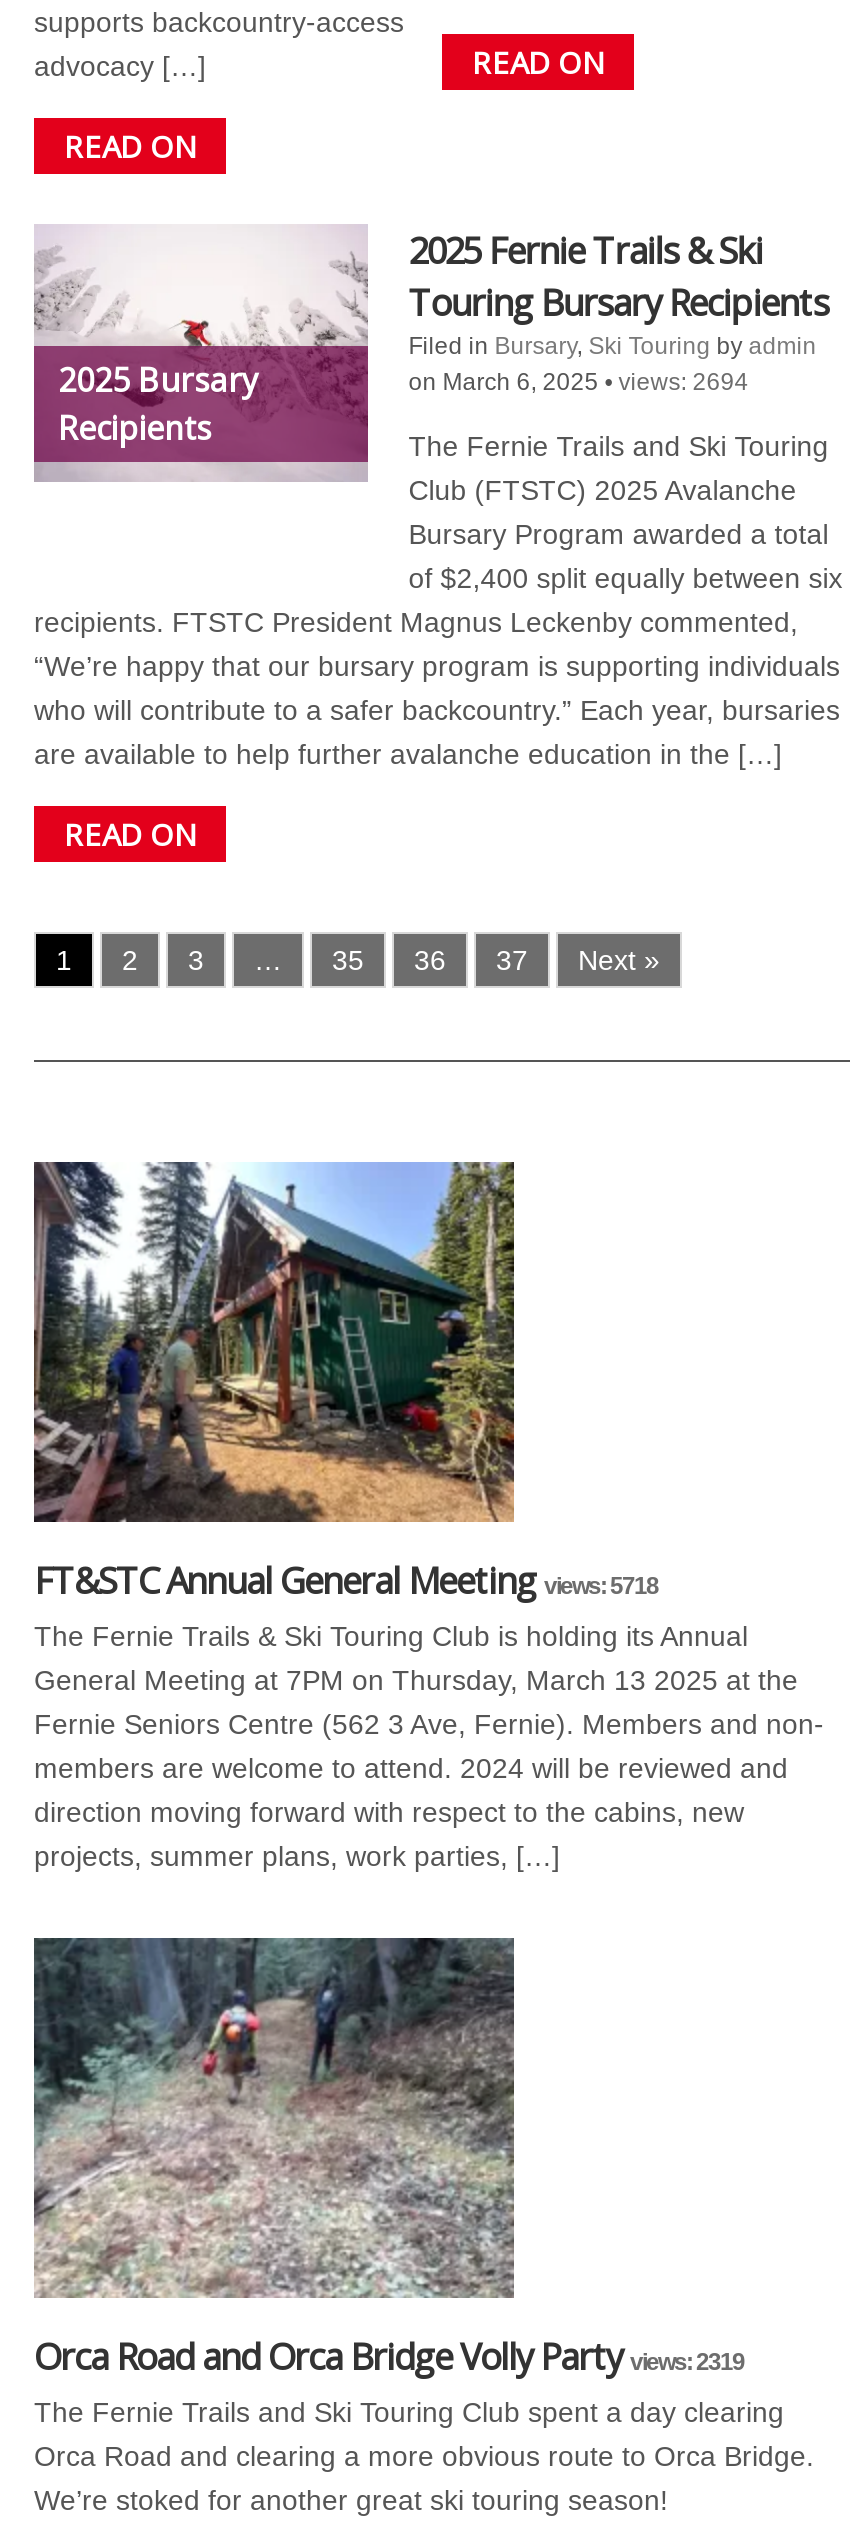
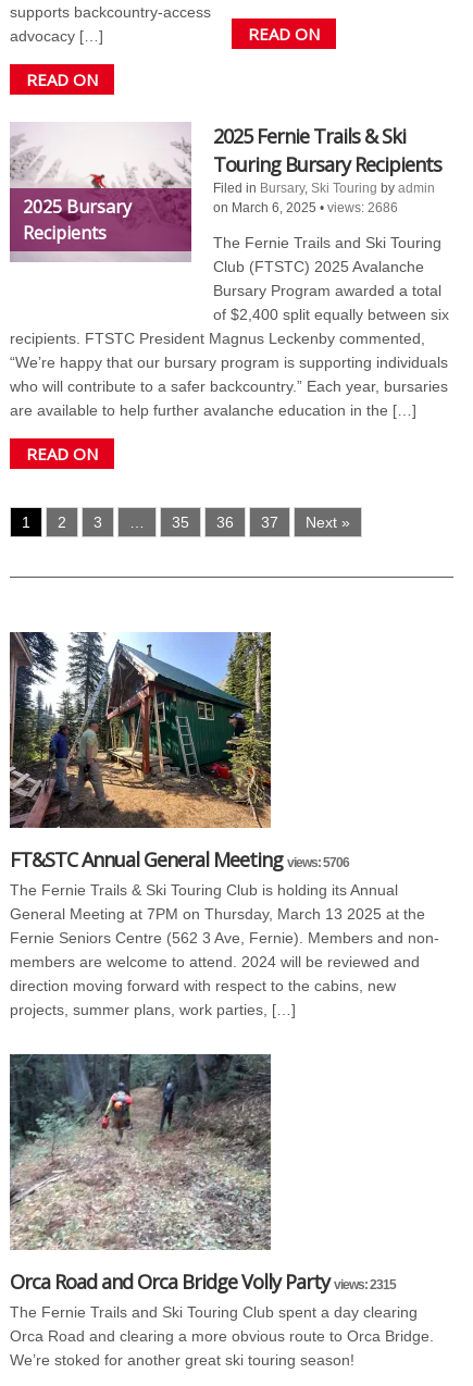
- on March 6, 2025 • views: 2694
+ on March 6, 2025 • views: 2686

- FT&STC Annual General Meeting views: 5718
+ FT&STC Annual General Meeting views: 5706

- Orca Road and Orca Bridge Volly Party views: 2319
+ Orca Road and Orca Bridge Volly Party views: 2315
